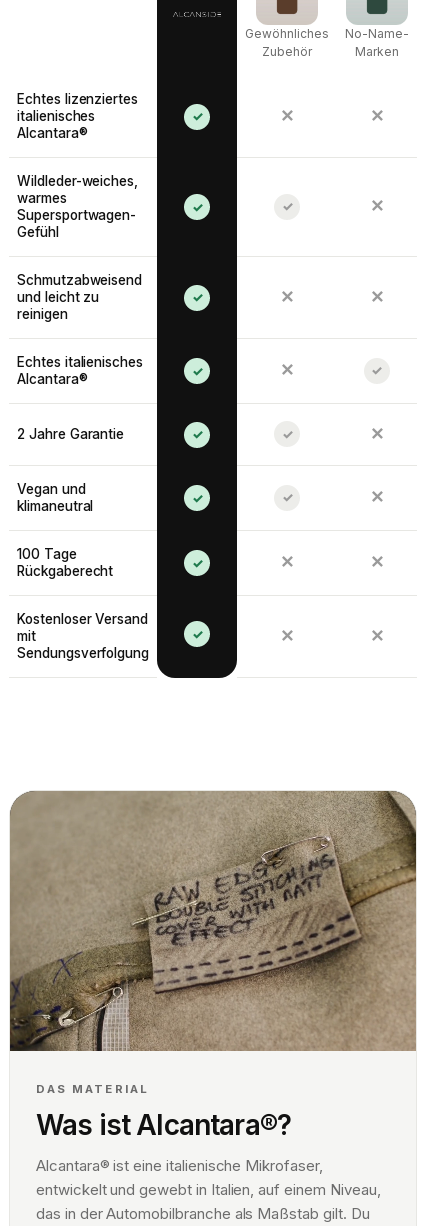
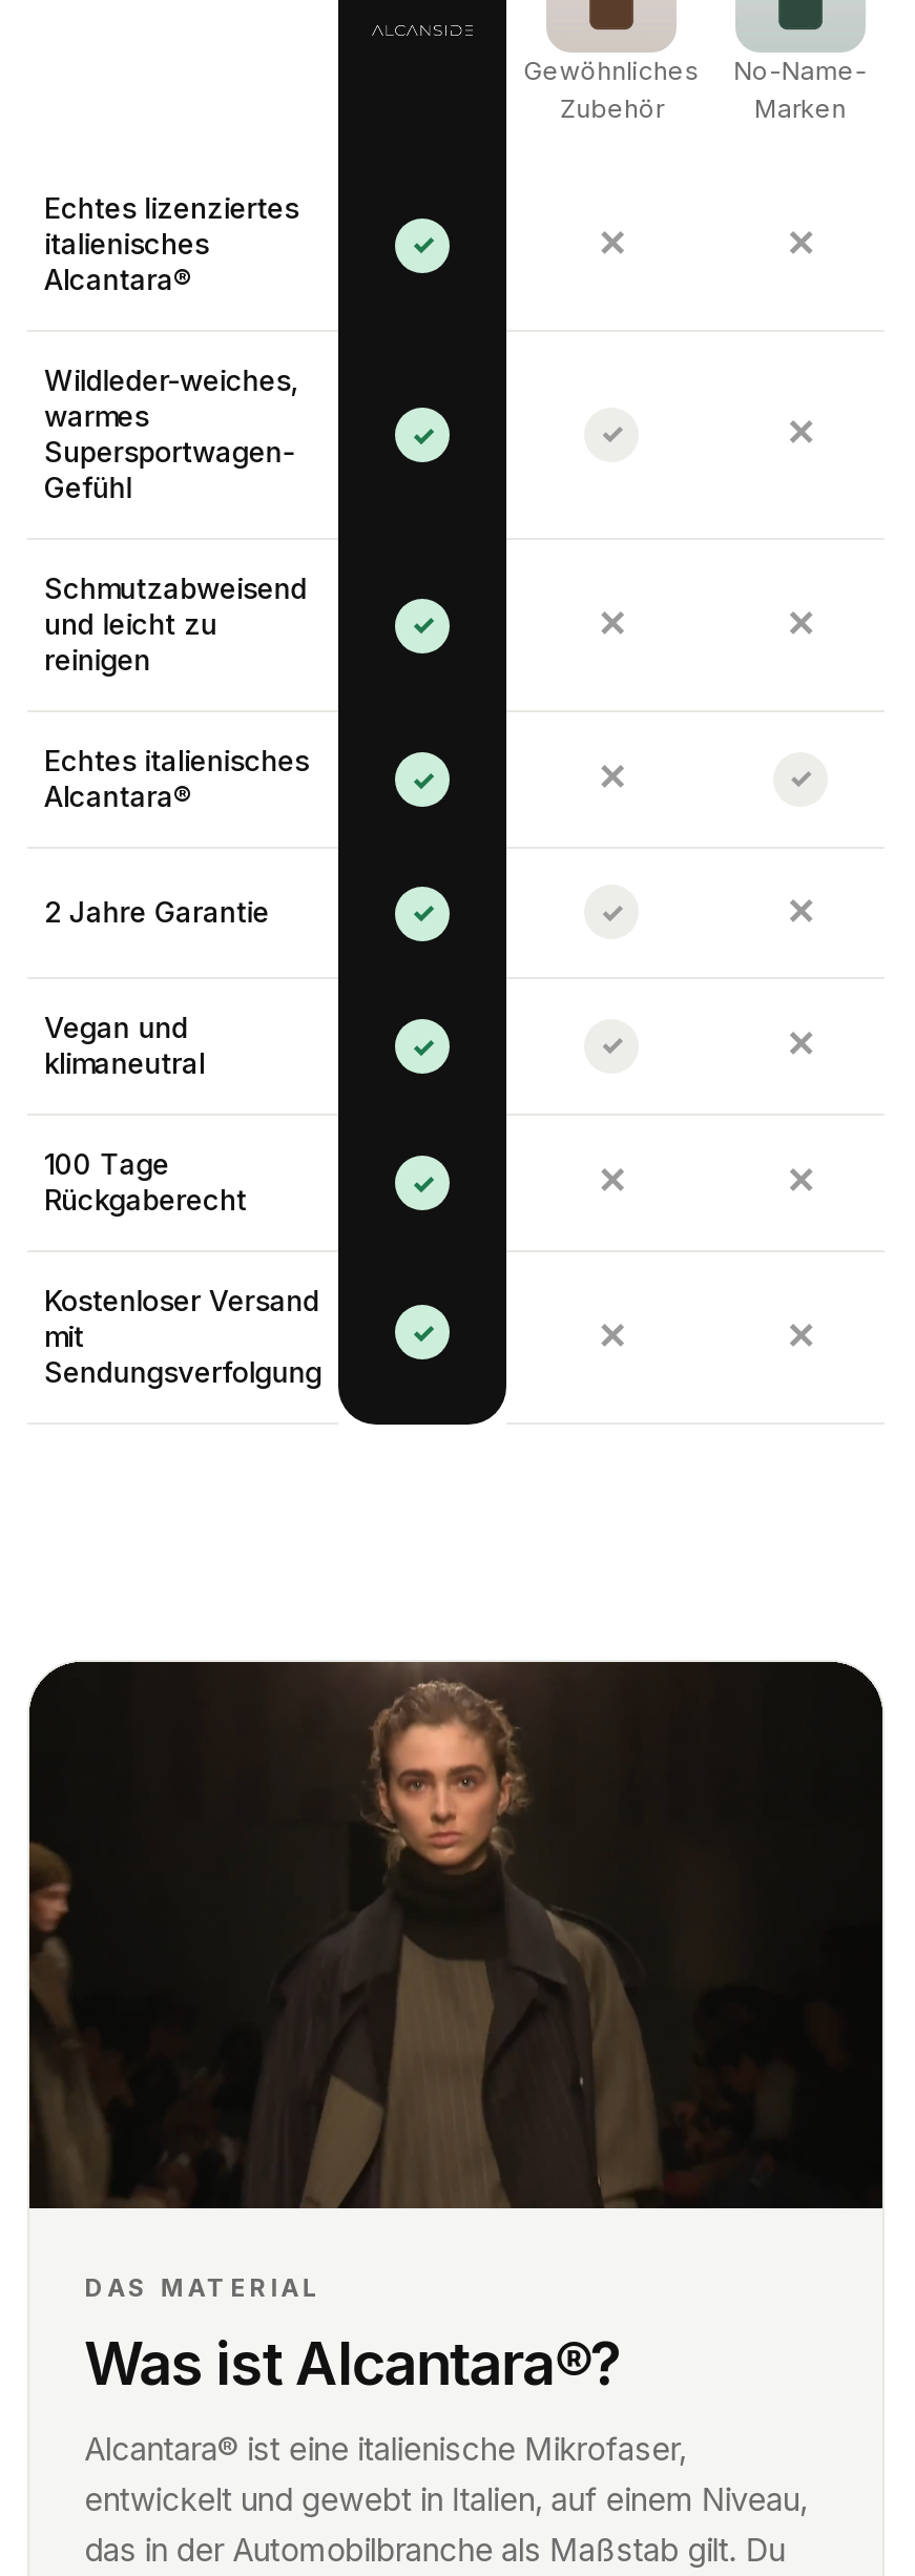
- [image]
+ [image]
